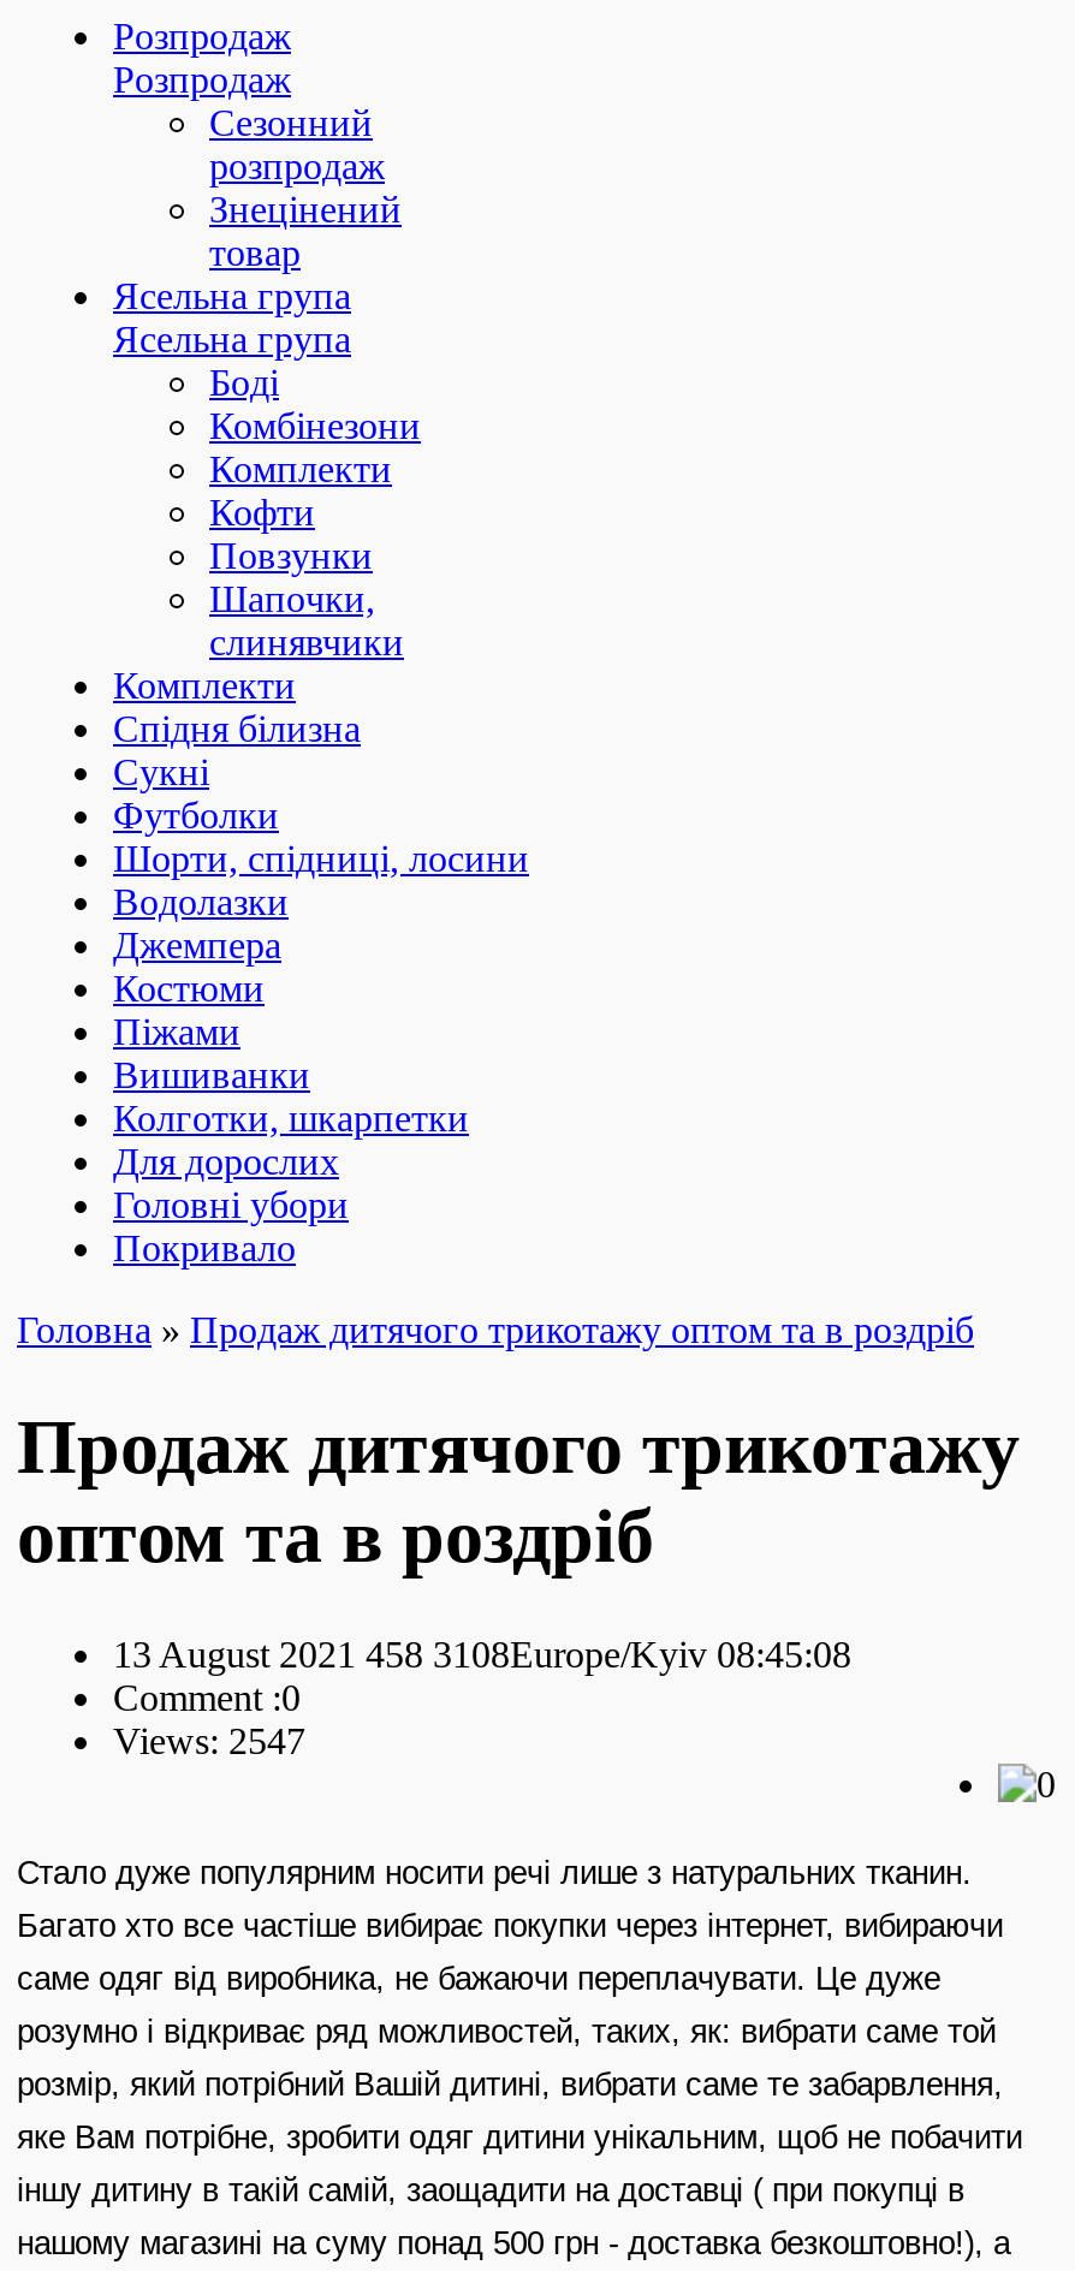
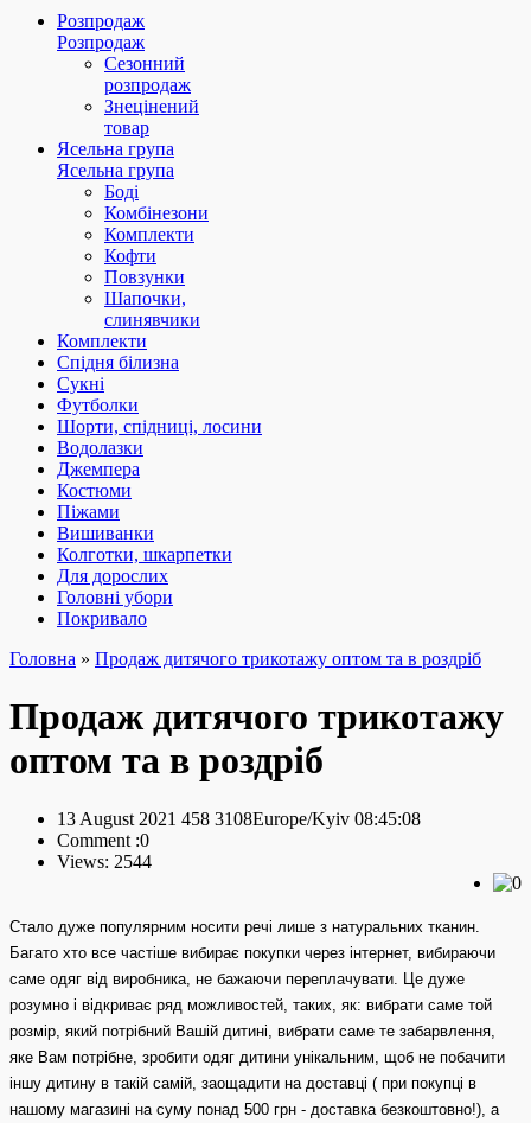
- Views: 2547
+ Views: 2544
